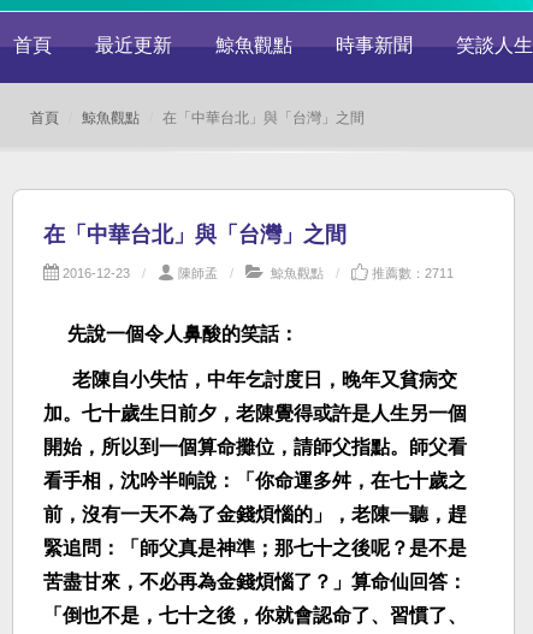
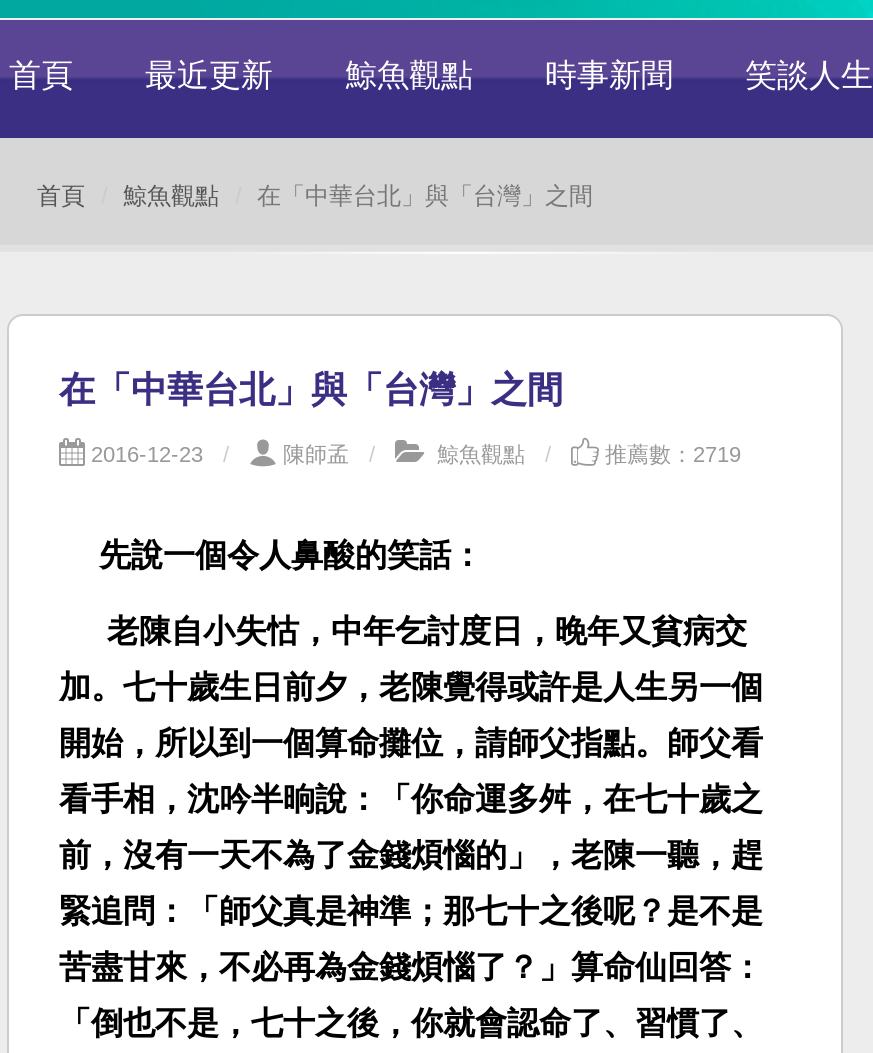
- 推薦數：2711
+ 推薦數：2719
